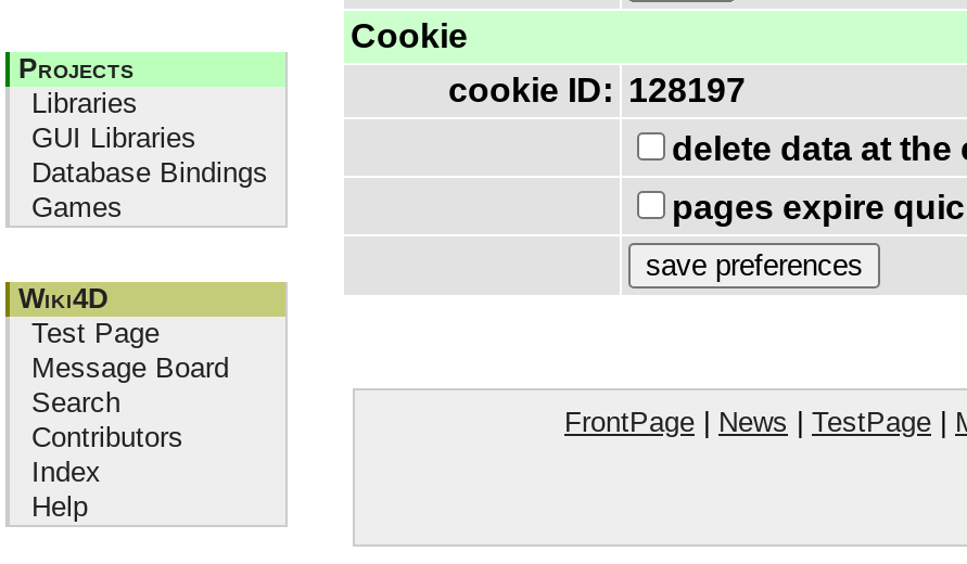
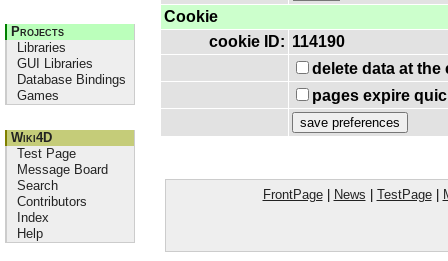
- cookie ID: 128197
+ cookie ID: 114190
